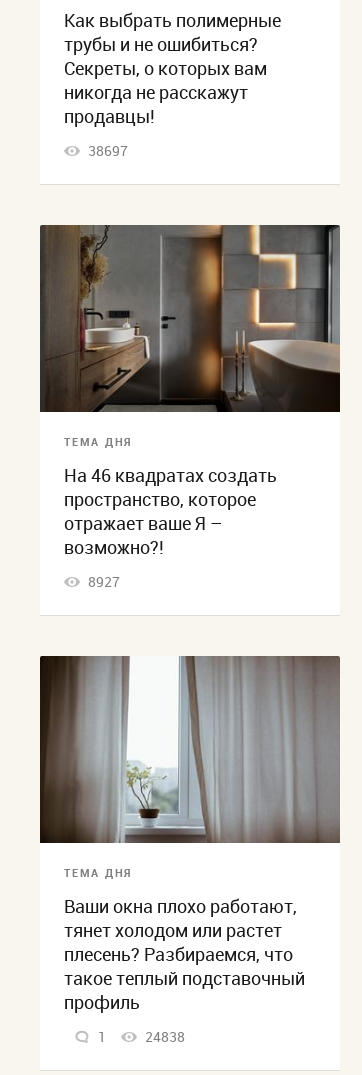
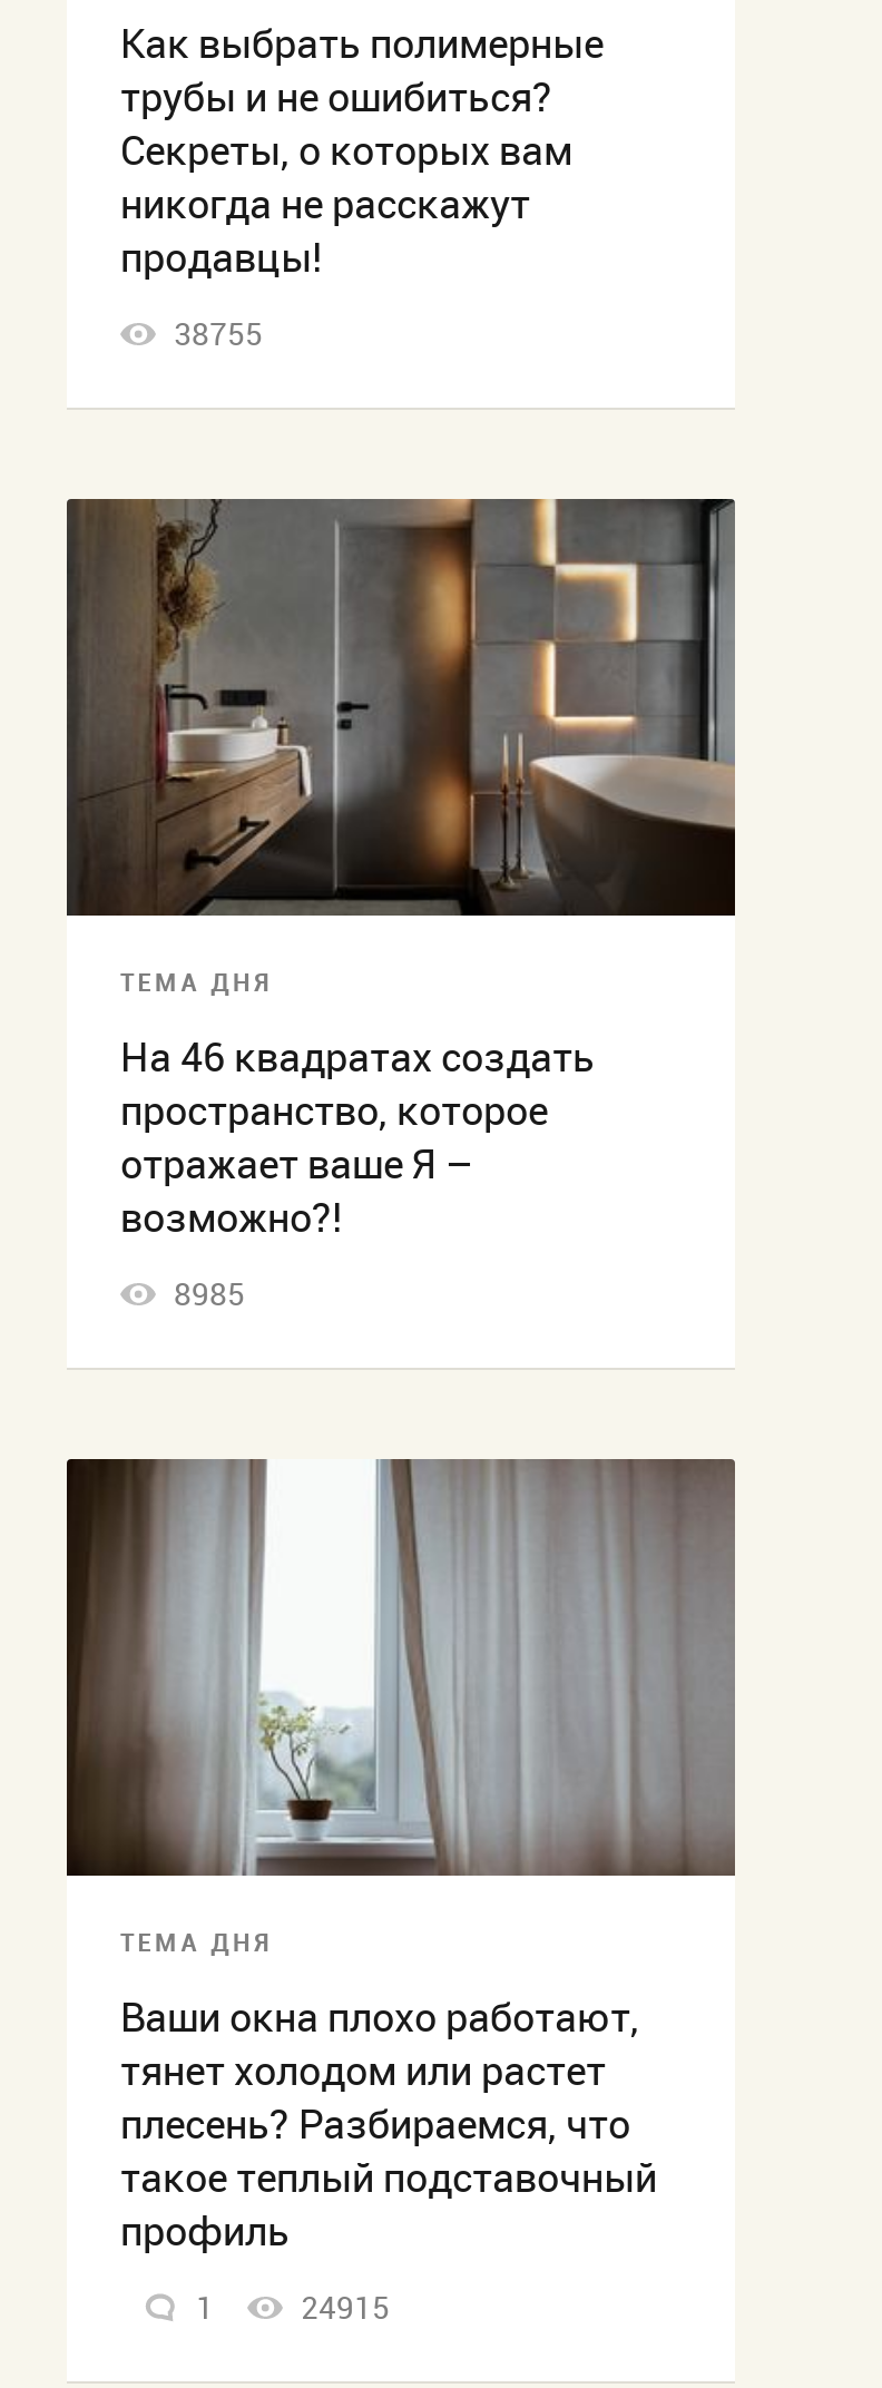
- 38697
+ 38755

- 8927
+ 8985

- 24838
+ 24915
